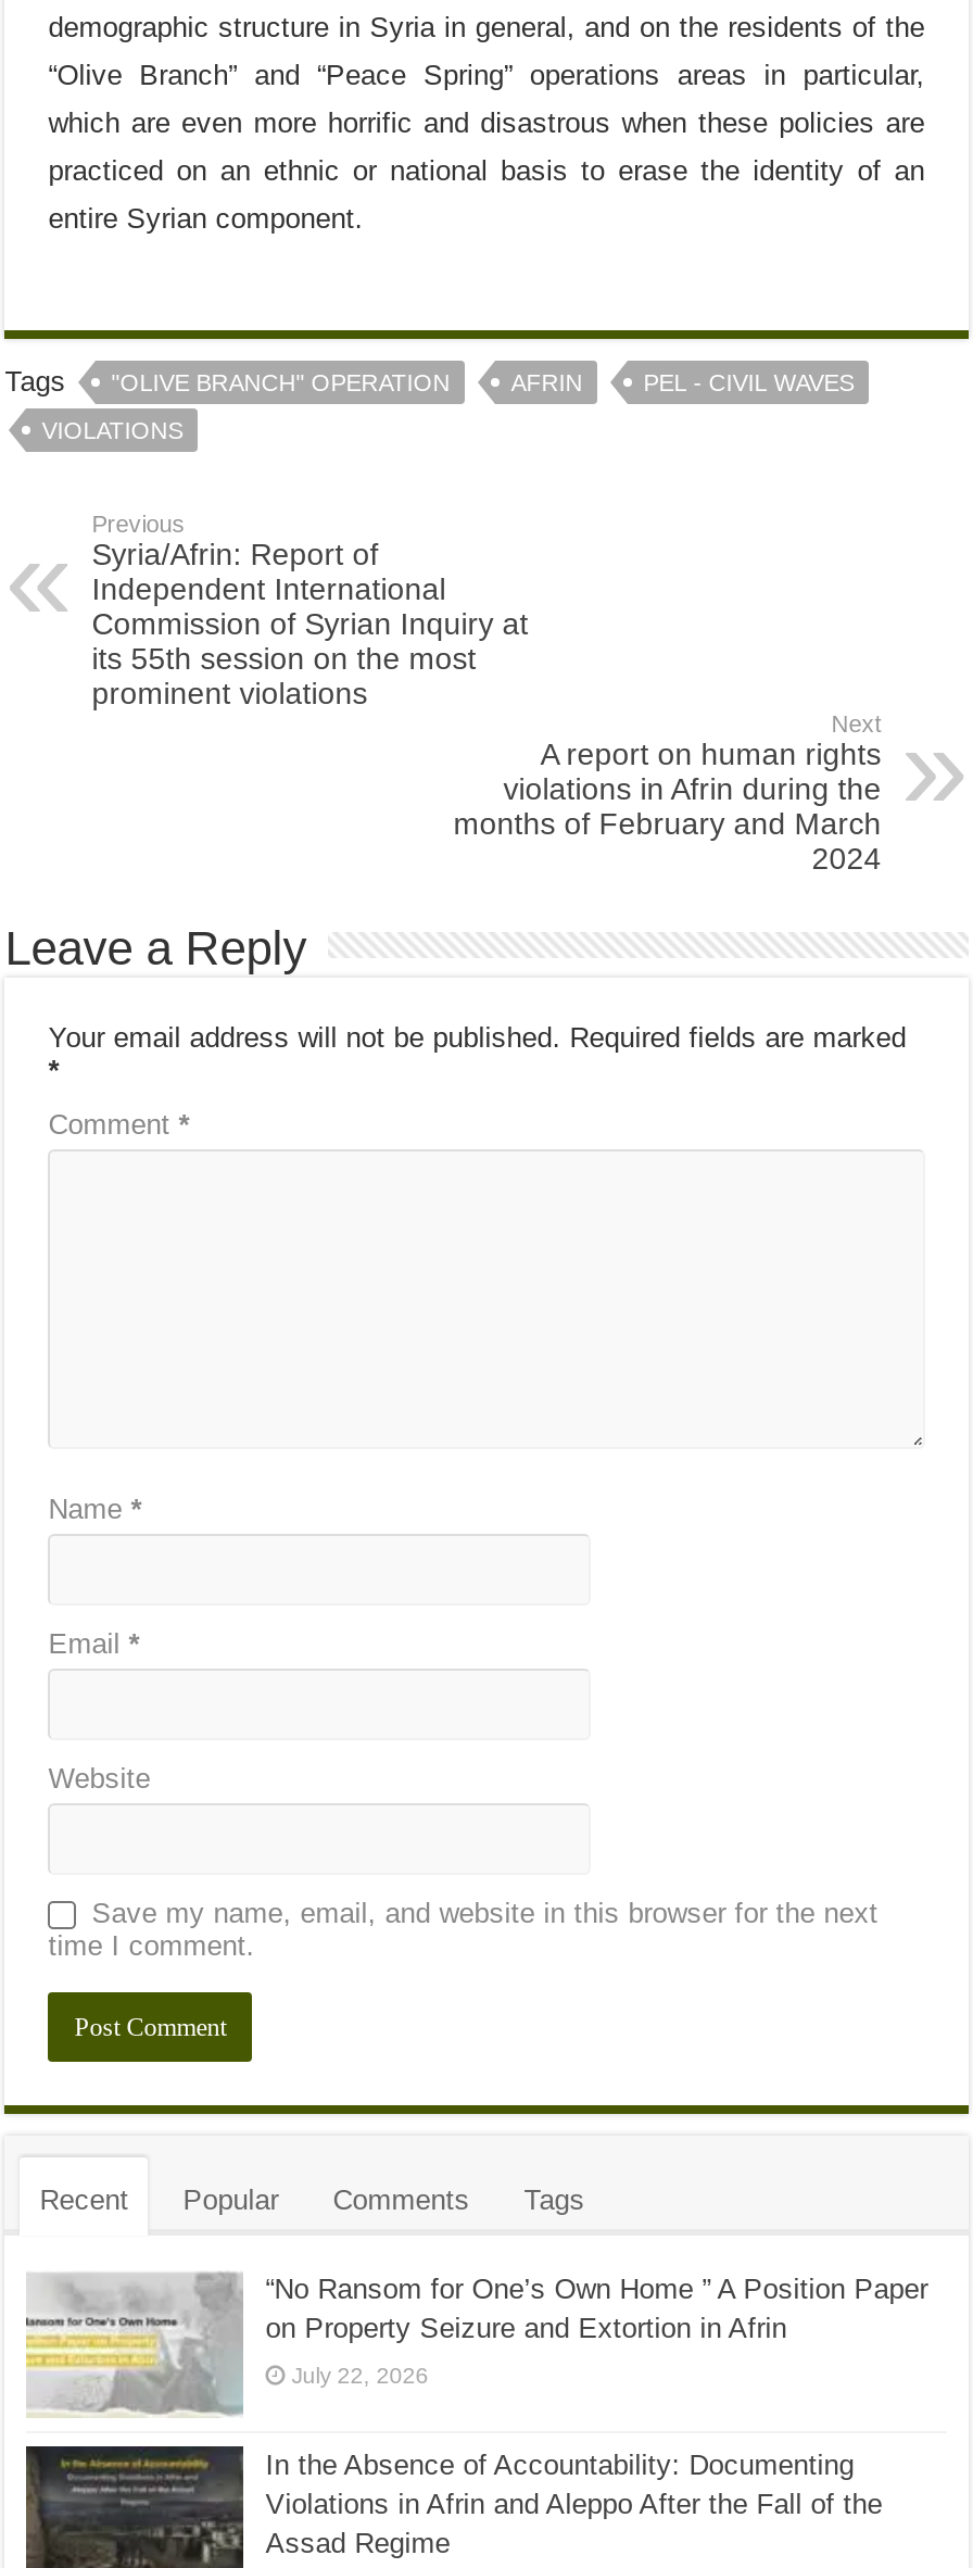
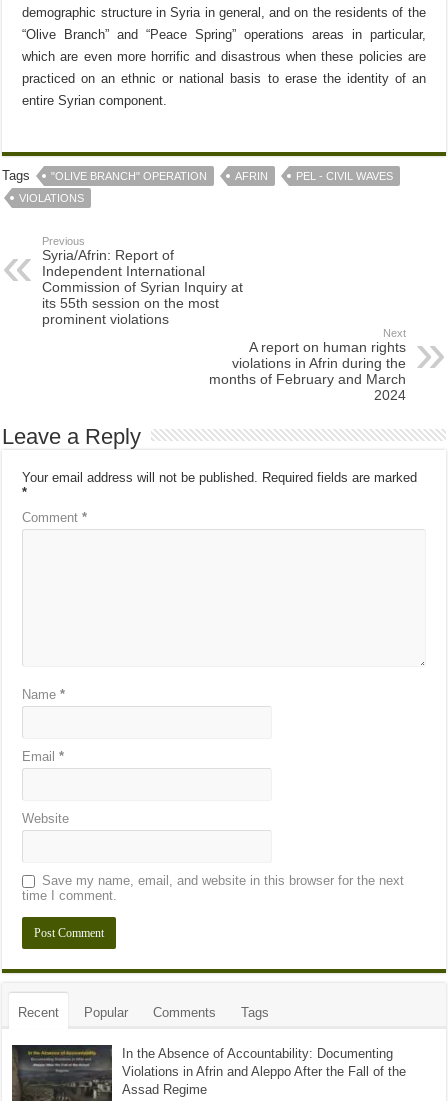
- [image]
- “No Ransom for One’s Own Home ” A Position Paper
- on Property Seizure and Extortion in Afrin
- July 22, 2026
